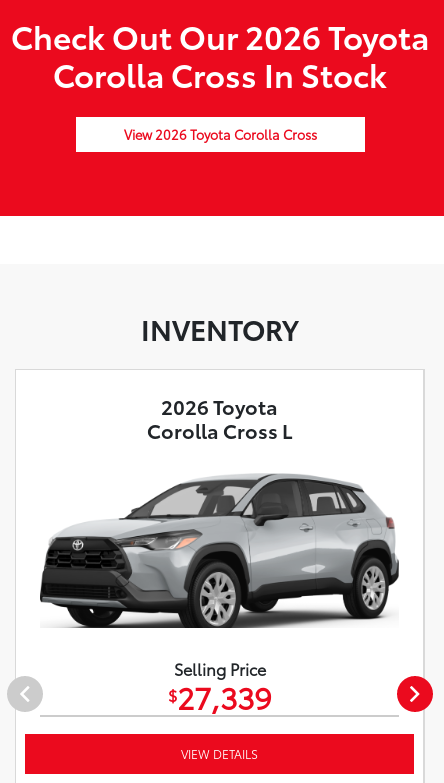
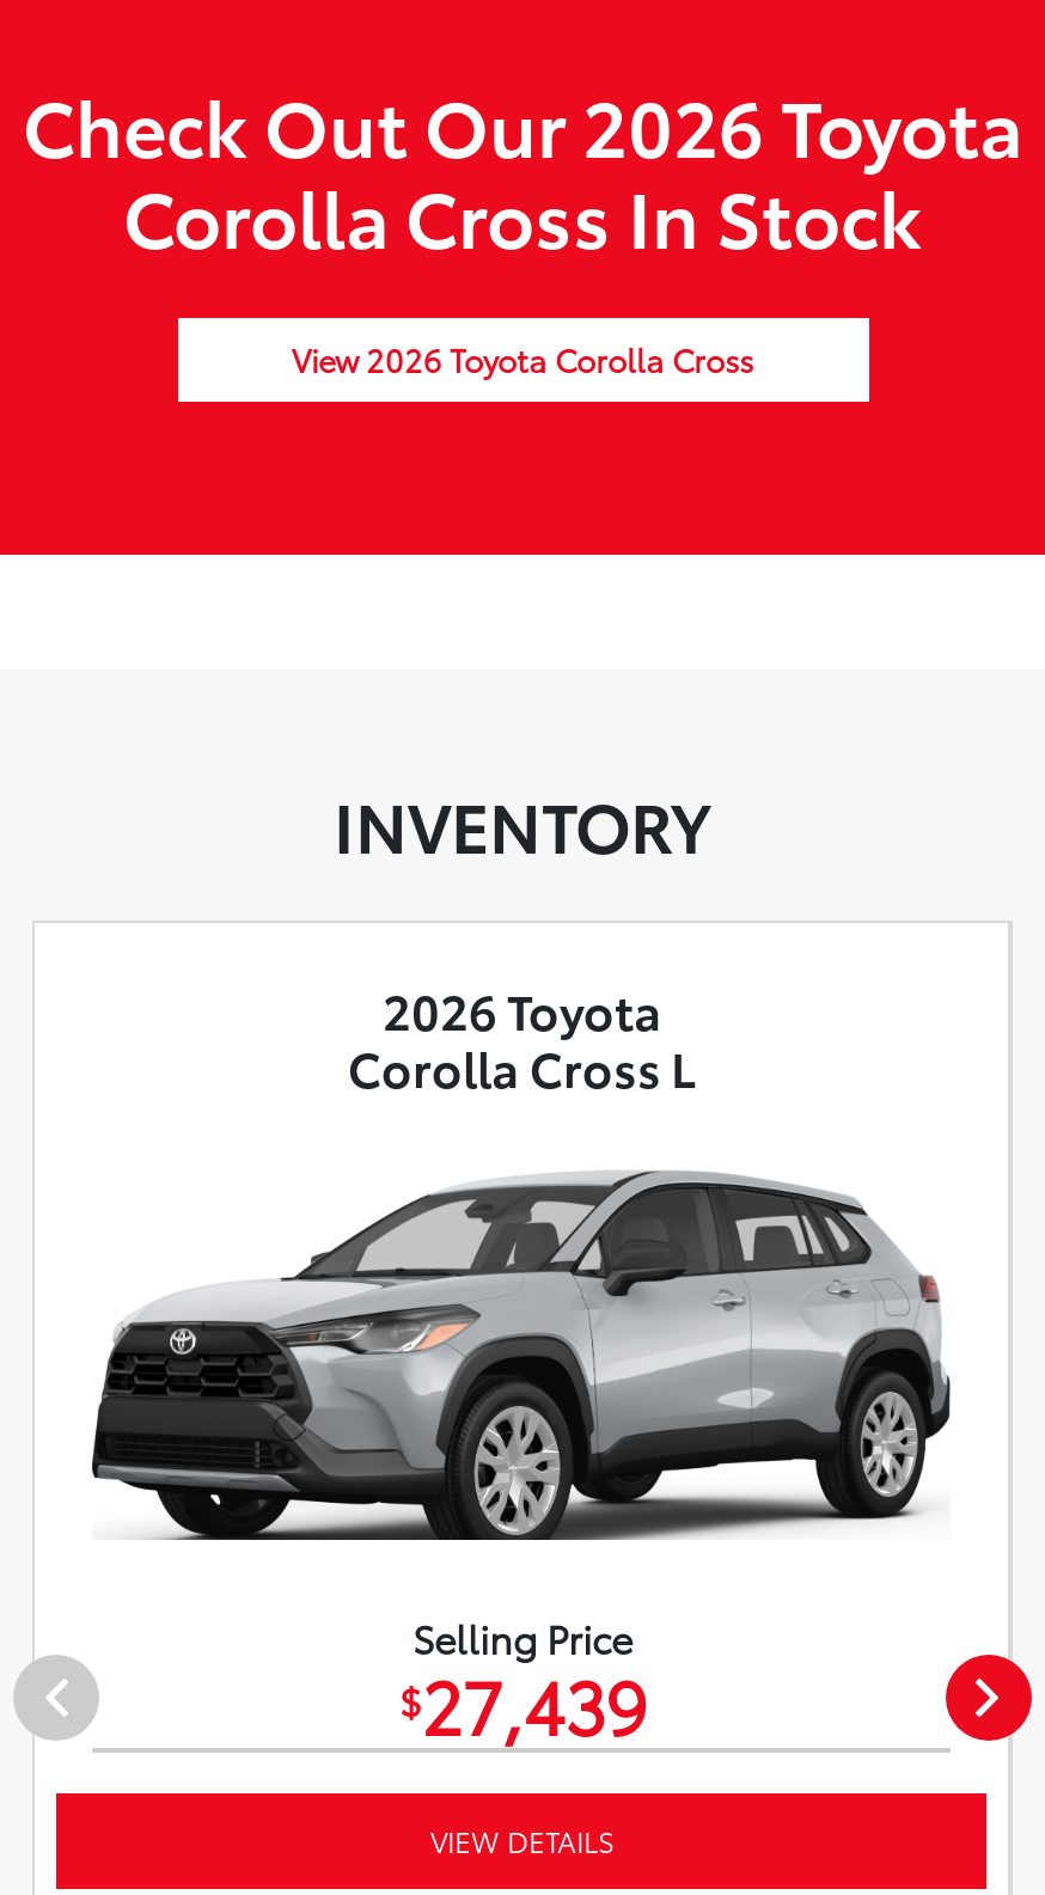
- $27,339
+ $27,439
